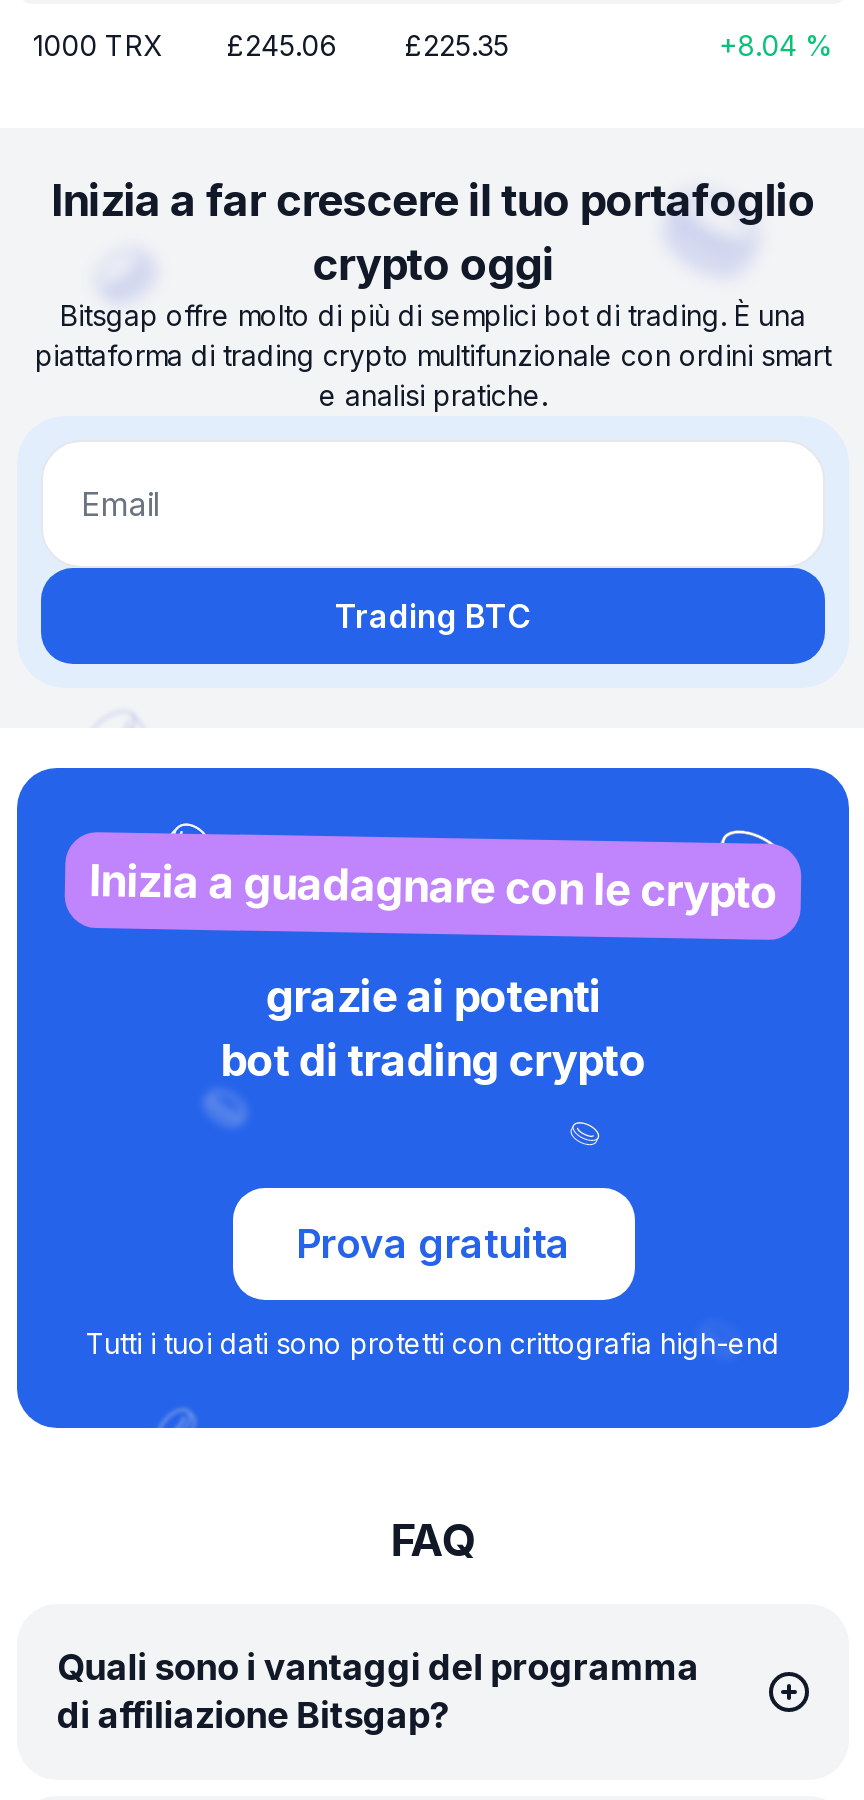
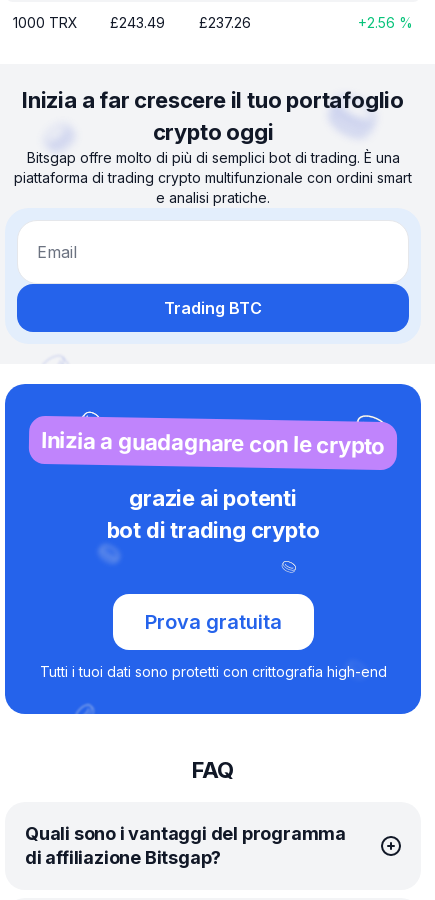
- £245.06
+ £243.49

- £225.35
+ £237.26

- +8.04%
+ +2.56%
